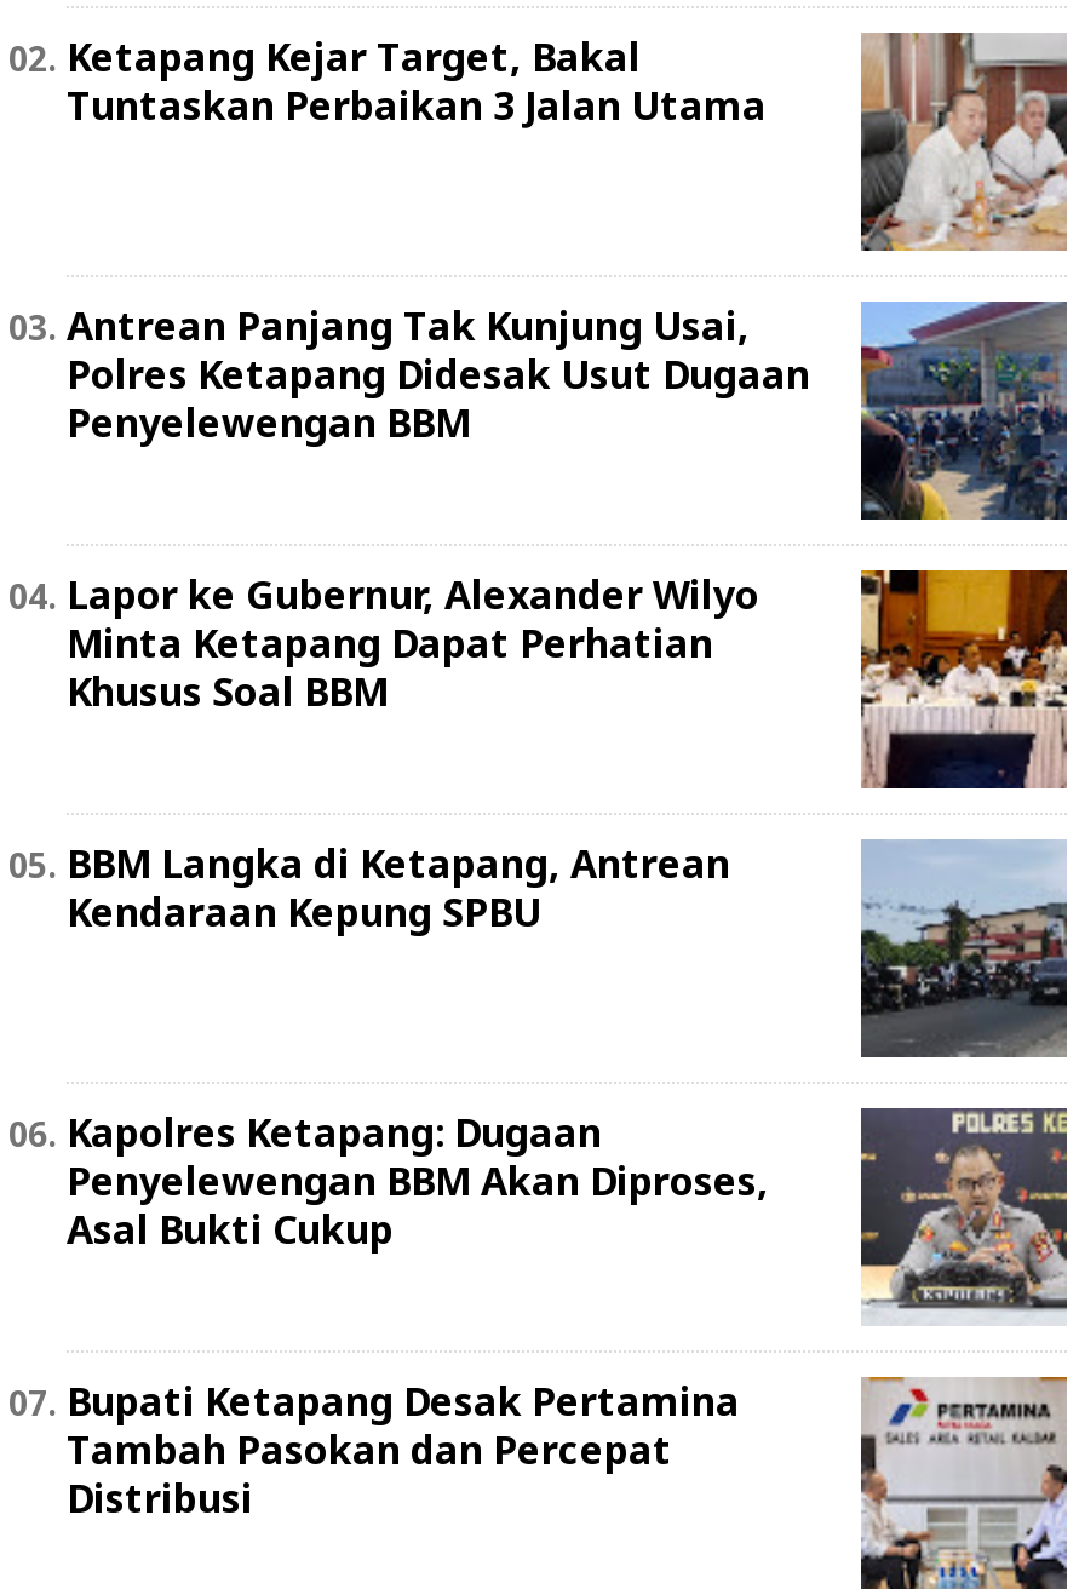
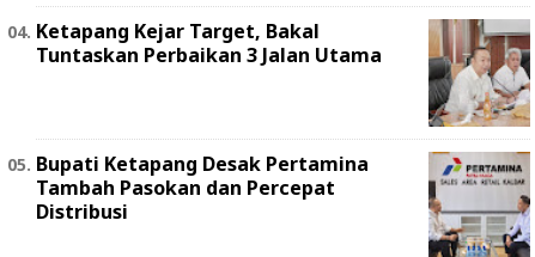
- [image]
- Antrean Panjang Tak Kunjung Usai,
- Polres Ketapang Didesak Usut Dugaan
- Penyelewengan BBM
- Lapor ke Gubernur, Alexander Wilyo
- Minta Ketapang Dapat Perhatian
- Khusus Soal BBM
- BBM Langka di Ketapang, Antrean
- Kendaraan Kepung SPBU

- [image]

- [image]

- [image]
- Kapolres Ketapang: Dugaan
- Penyelewengan BBM Akan Diproses,
- Asal Bukti Cukup
